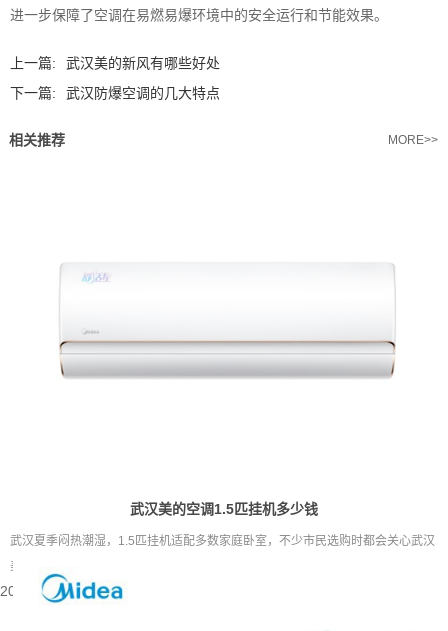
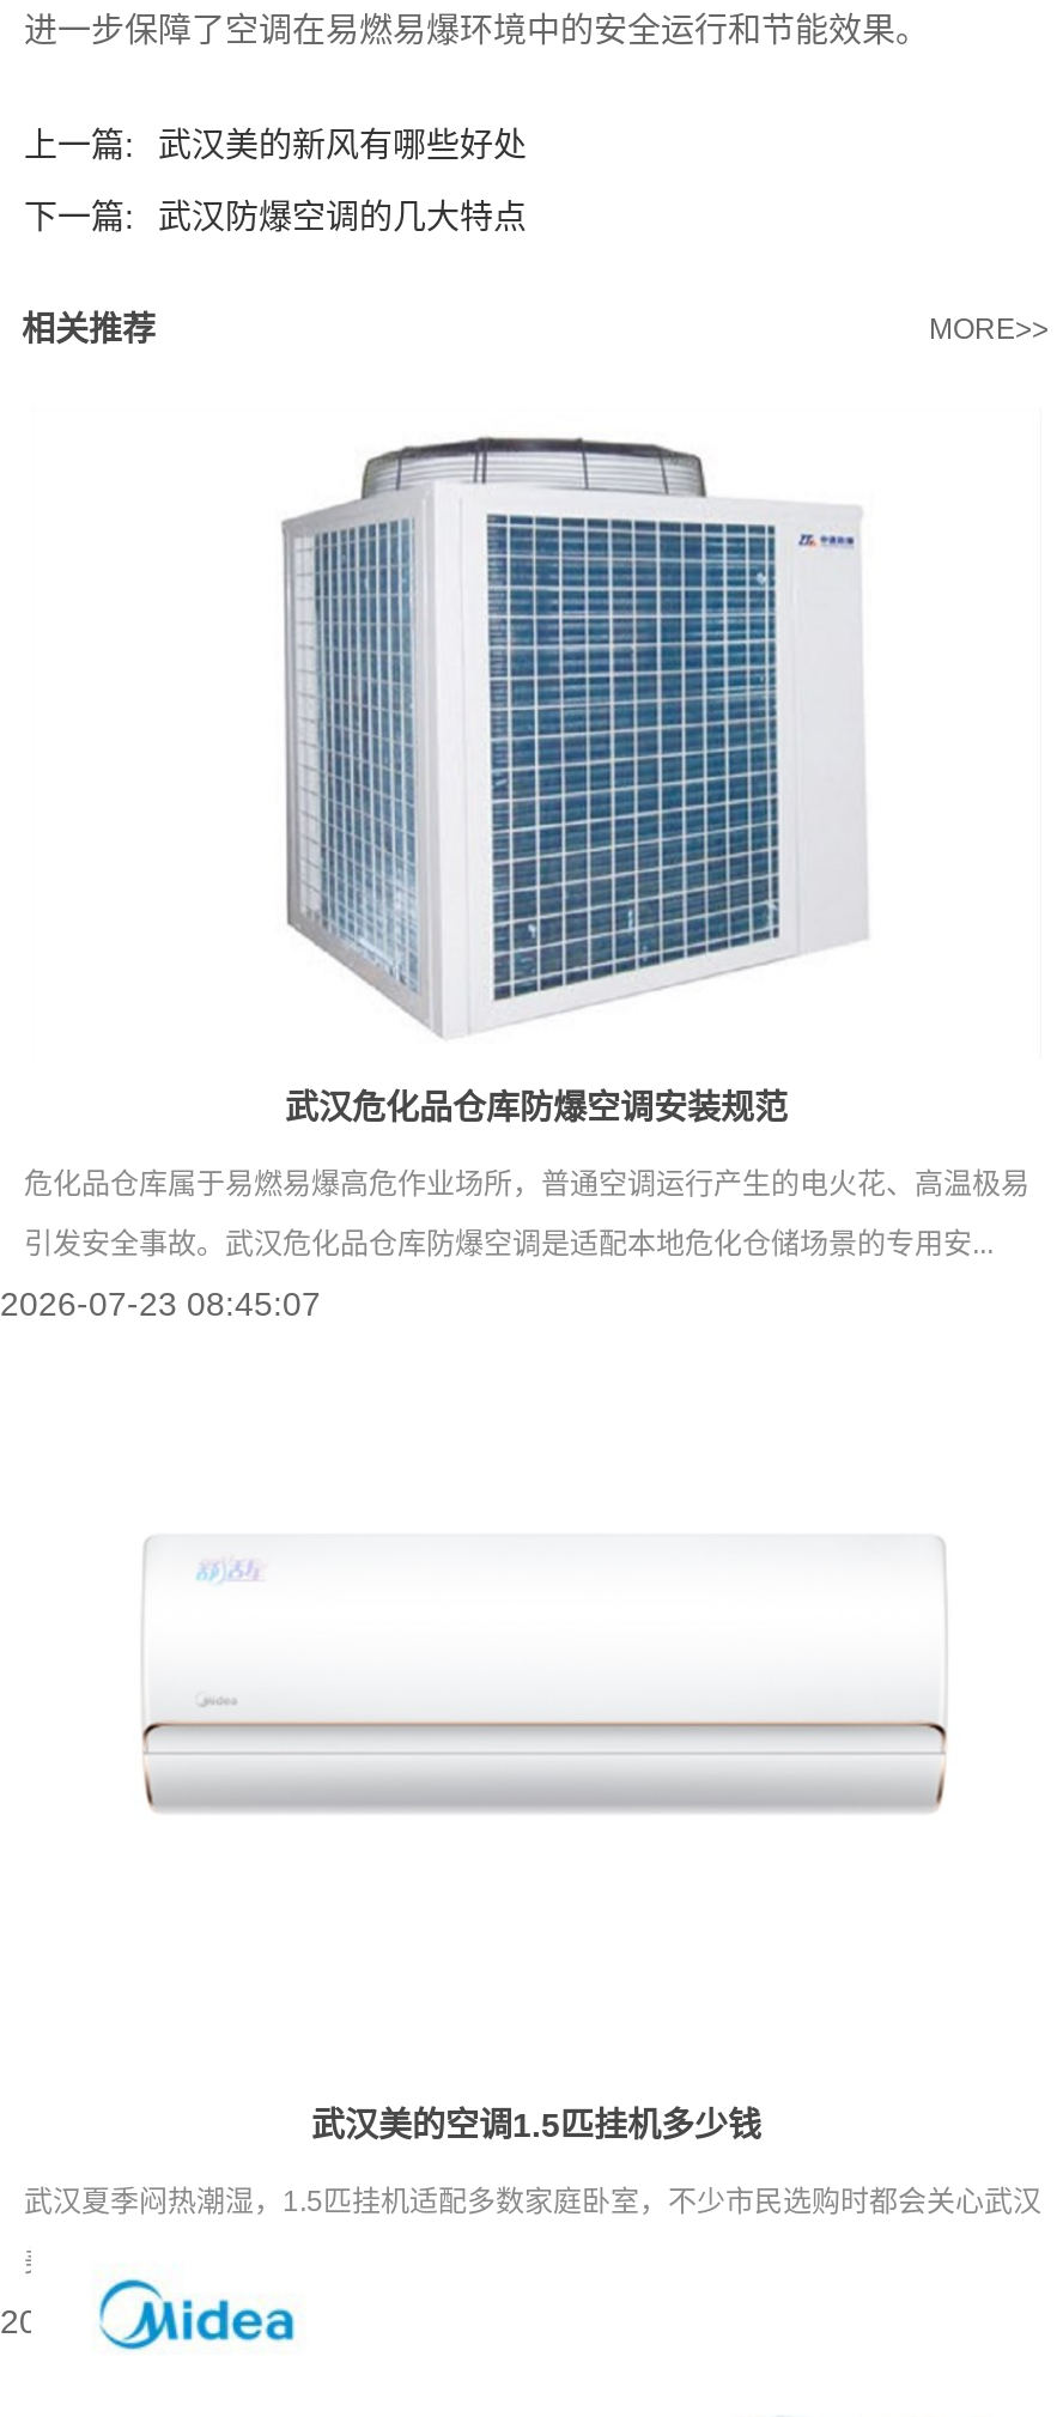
+ [image]
+ 武汉危化品仓库防爆空调安装规范
+ 危化品仓库属于易燃易爆高危作业场所，普通空调运行产生的电火花、高温极易
+ 引发安全事故。武汉危化品仓库防爆空调是适配本地危化仓储场景的专用安...
+ 2026-07-23 08:45:07
